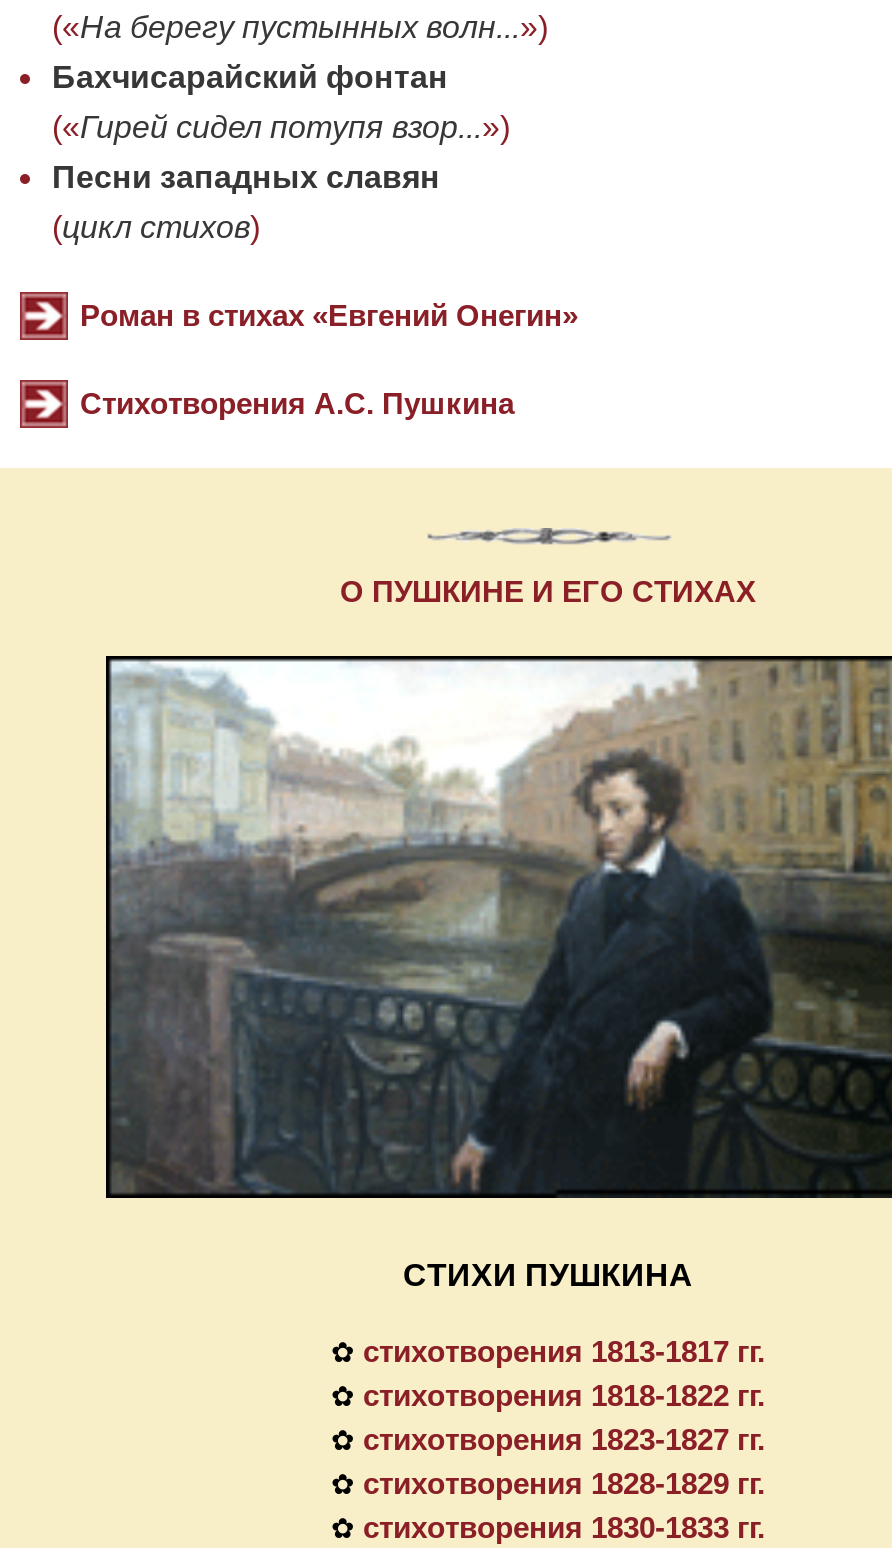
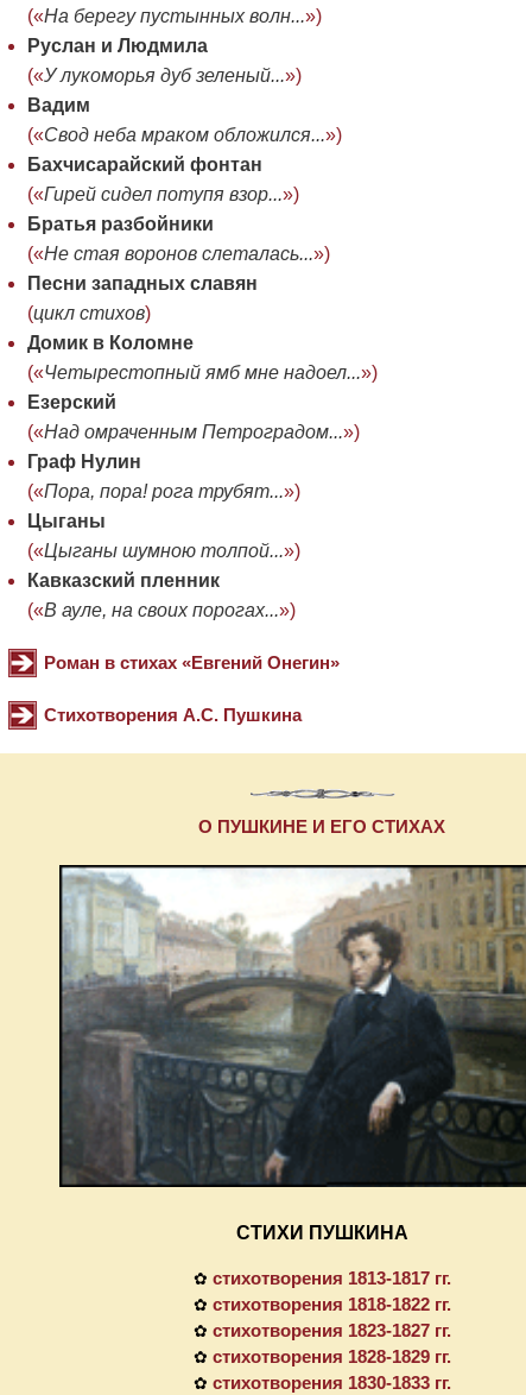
+ Руслан и Людмила
+ («У лукоморья дуб зеленый...»)
+ Вадим
+ («Свод неба мраком обложился...»)

+ Братья разбойники
+ («Не стая воронов слеталась...»)

+ Домик в Коломне
+ («Четырестопный ямб мне надоел...»)
+ Езерский
+ («Над омраченным Петроградом...»)
+ Граф Нулин
+ («Пора, пора! рога трубят...»)
+ Цыганы
+ («Цыганы шумною толпой...»)
+ Кавказский пленник
+ («В ауле, на своих порогах...»)
